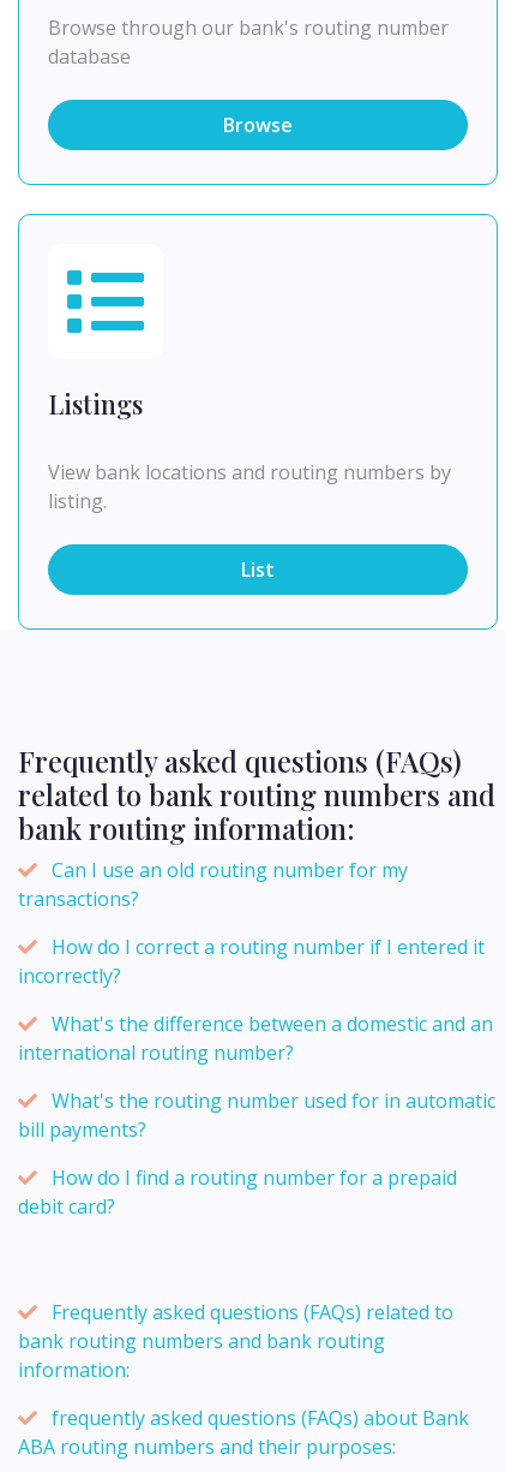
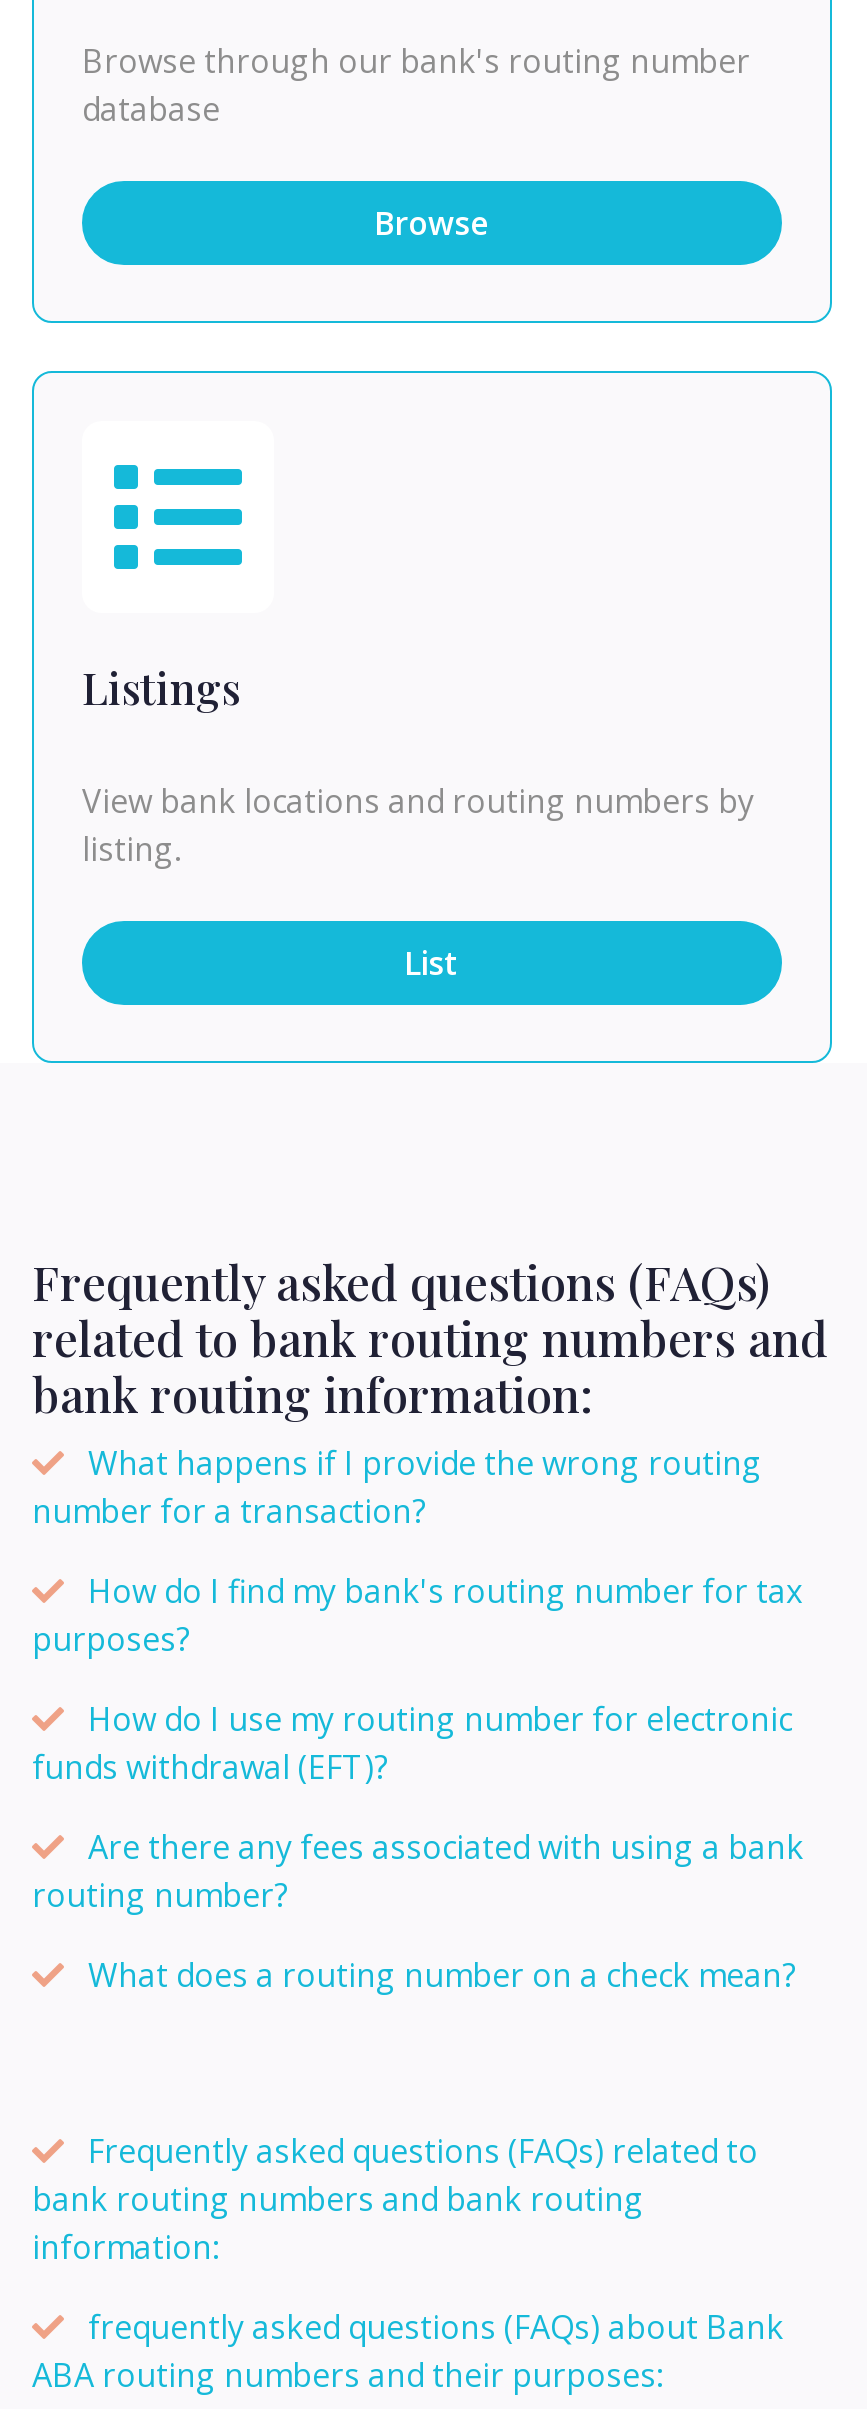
- Can I use an old routing number for my
- transactions?
+ What happens if I provide the wrong routing
+ number for a transaction?

- How do I correct a routing number if I entered it
- incorrectly?
+ How do I find my bank's routing number for tax
+ purposes?

- What's the difference between a domestic and an
- international routing number?
+ How do I use my routing number for electronic
+ funds withdrawal (EFT)?

- What's the routing number used for in automatic
- bill payments?
+ Are there any fees associated with using a bank
+ routing number?

- How do I find a routing number for a prepaid
- debit card?
+ What does a routing number on a check mean?
